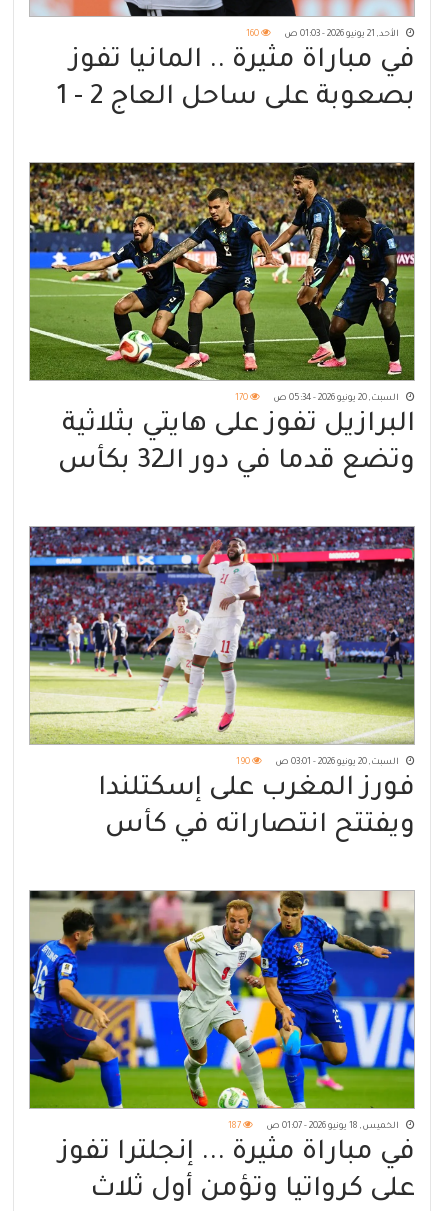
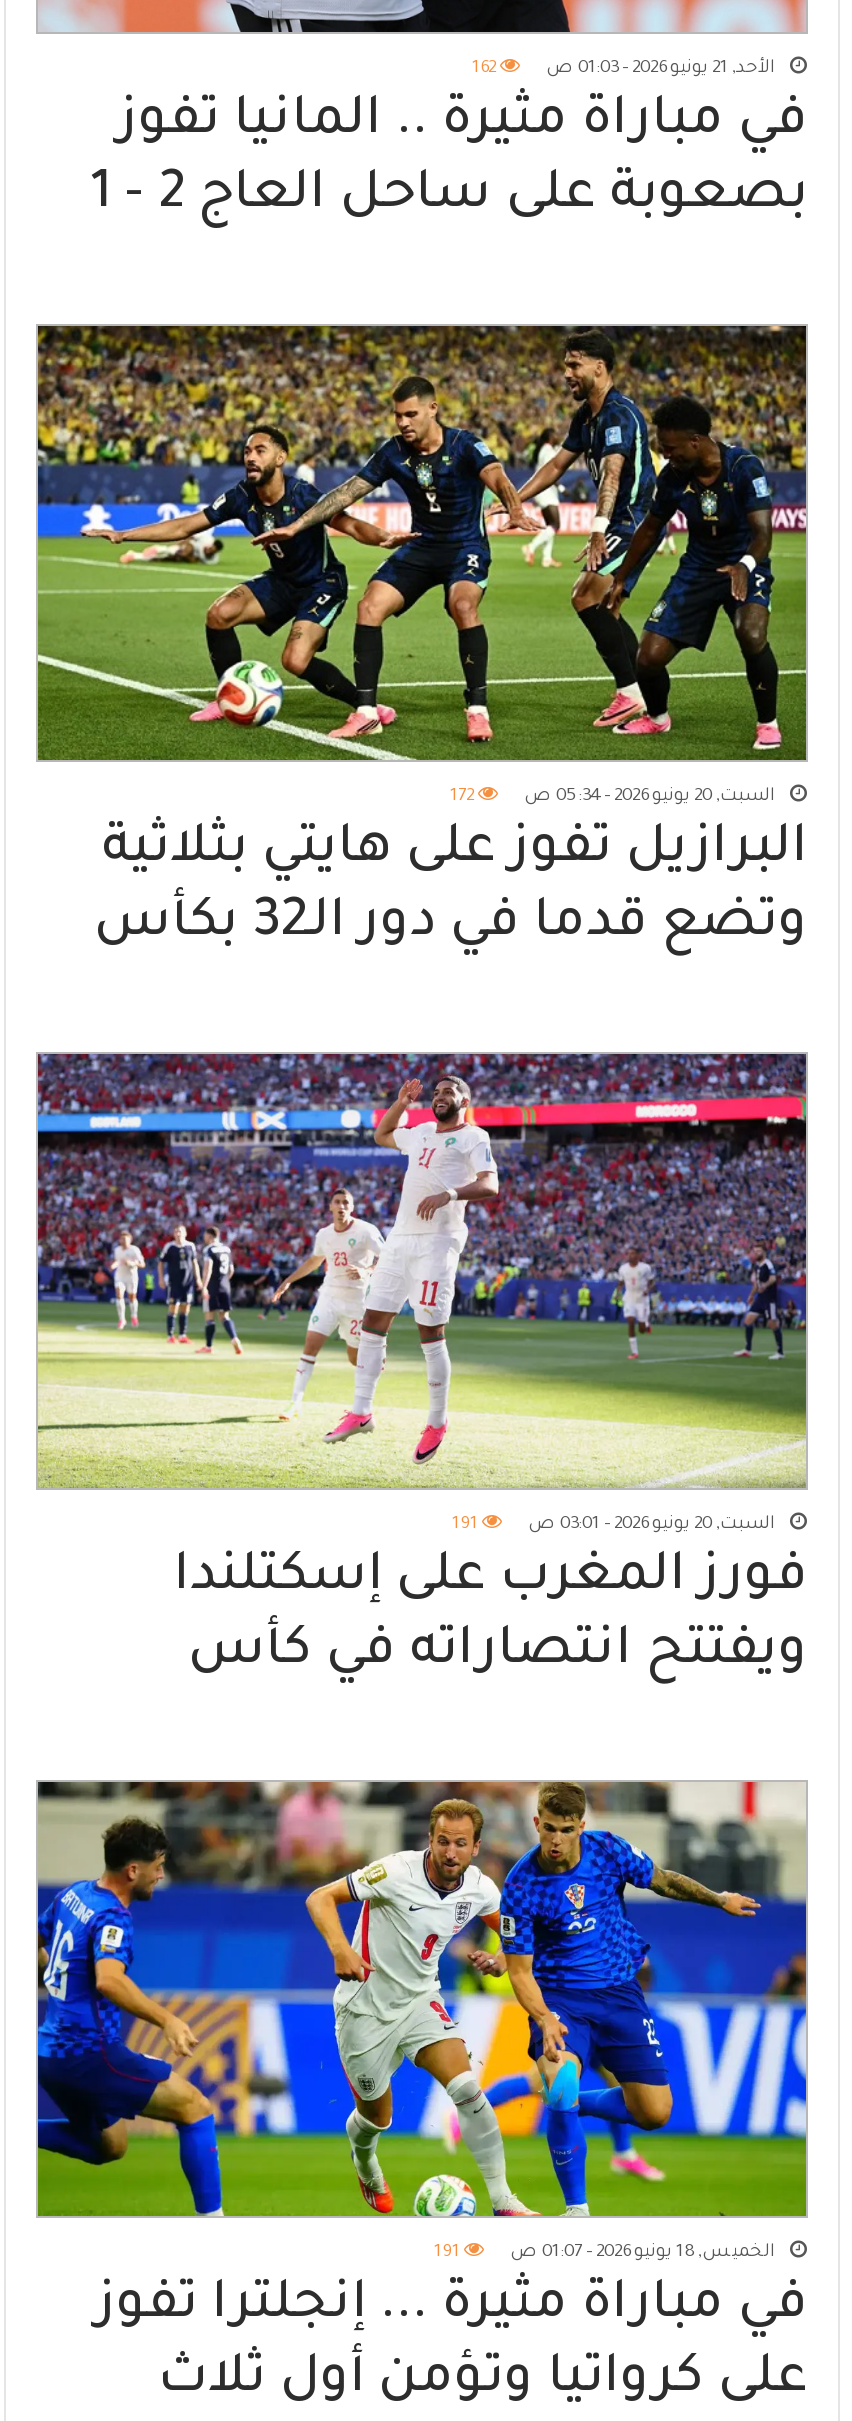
- 160
+ 162

- 170
+ 172

- 190
+ 191

- 187
+ 191
